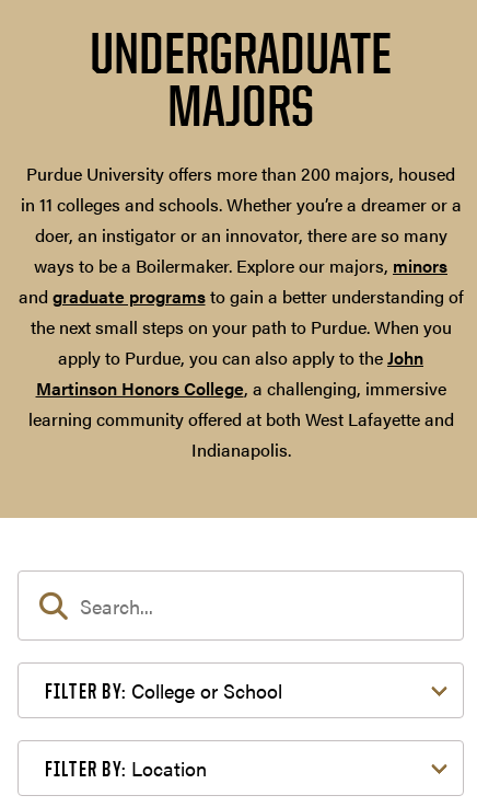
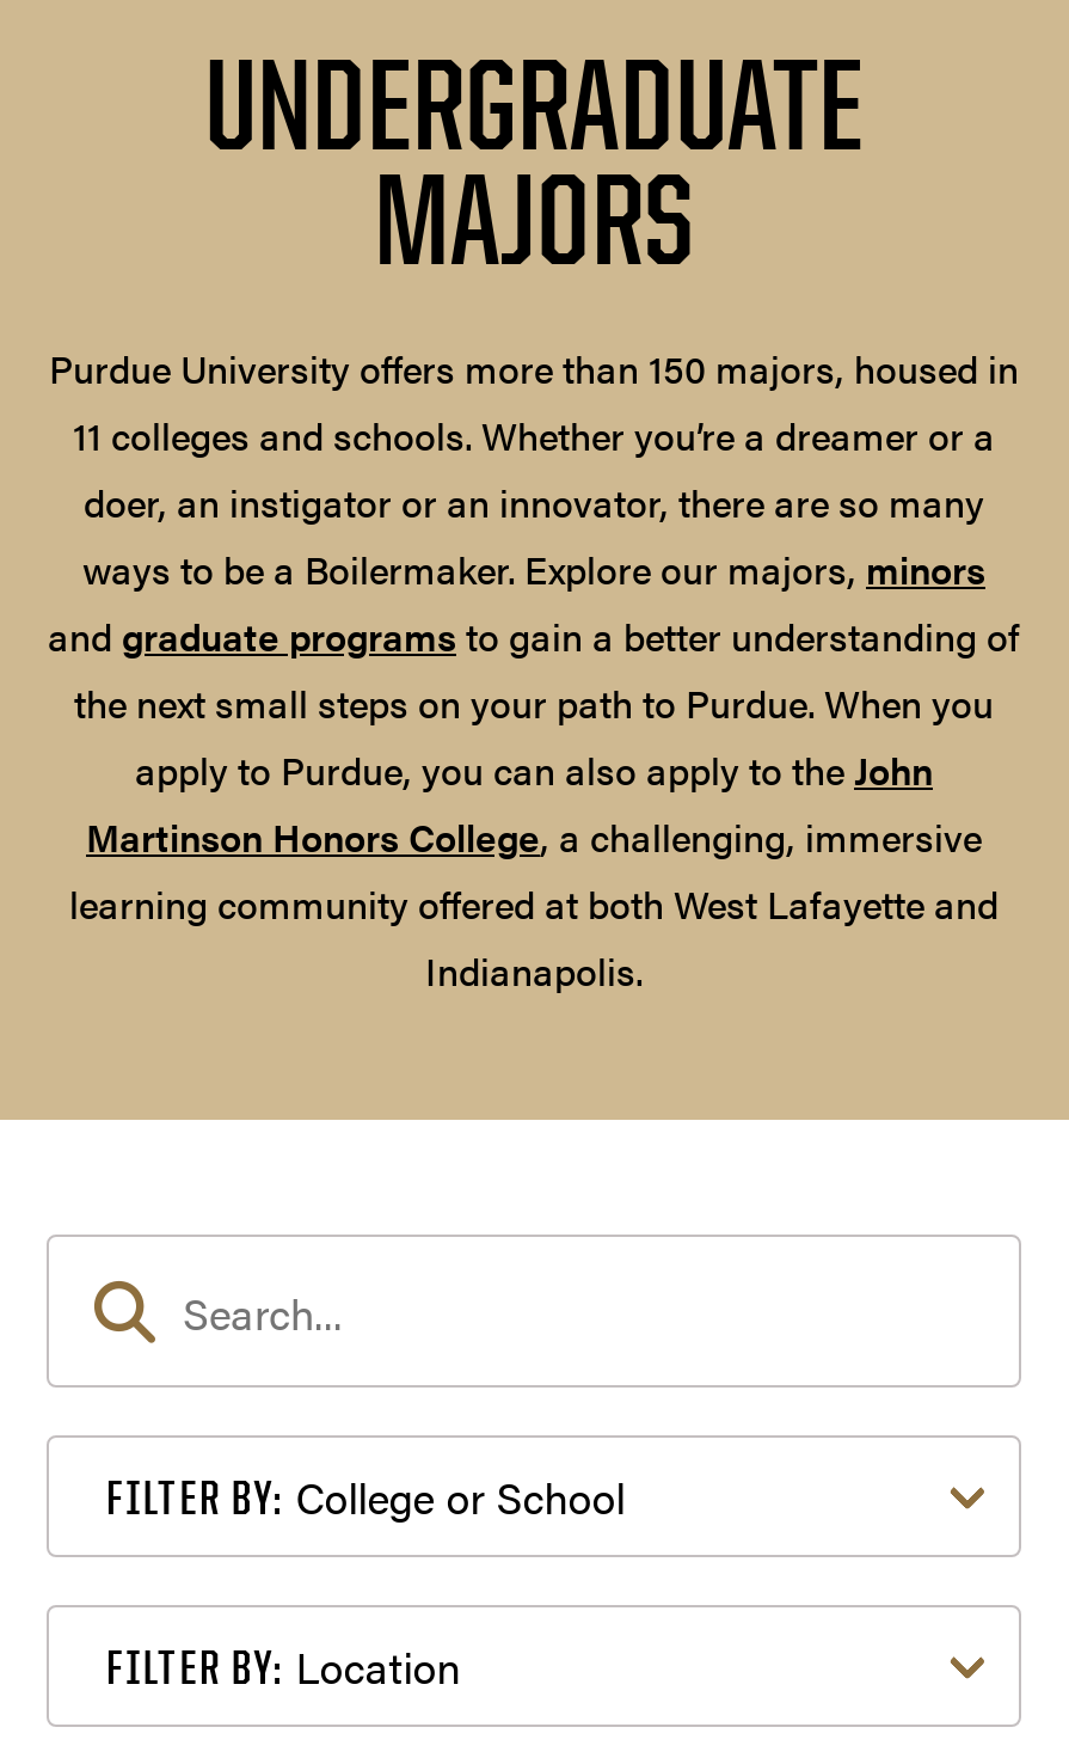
- Purdue University offers more than 200 majors, housed
- in 11 colleges and schools. Whether you’re a dreamer or a
+ Purdue University offers more than 150 majors, housed in
+ 11 colleges and schools. Whether you’re a dreamer or a
